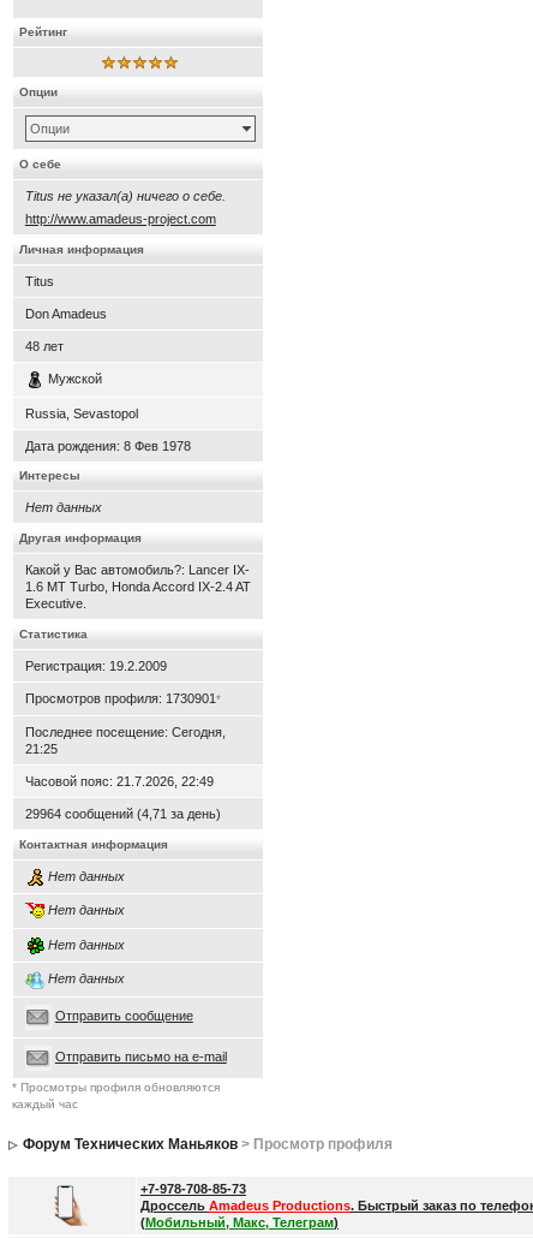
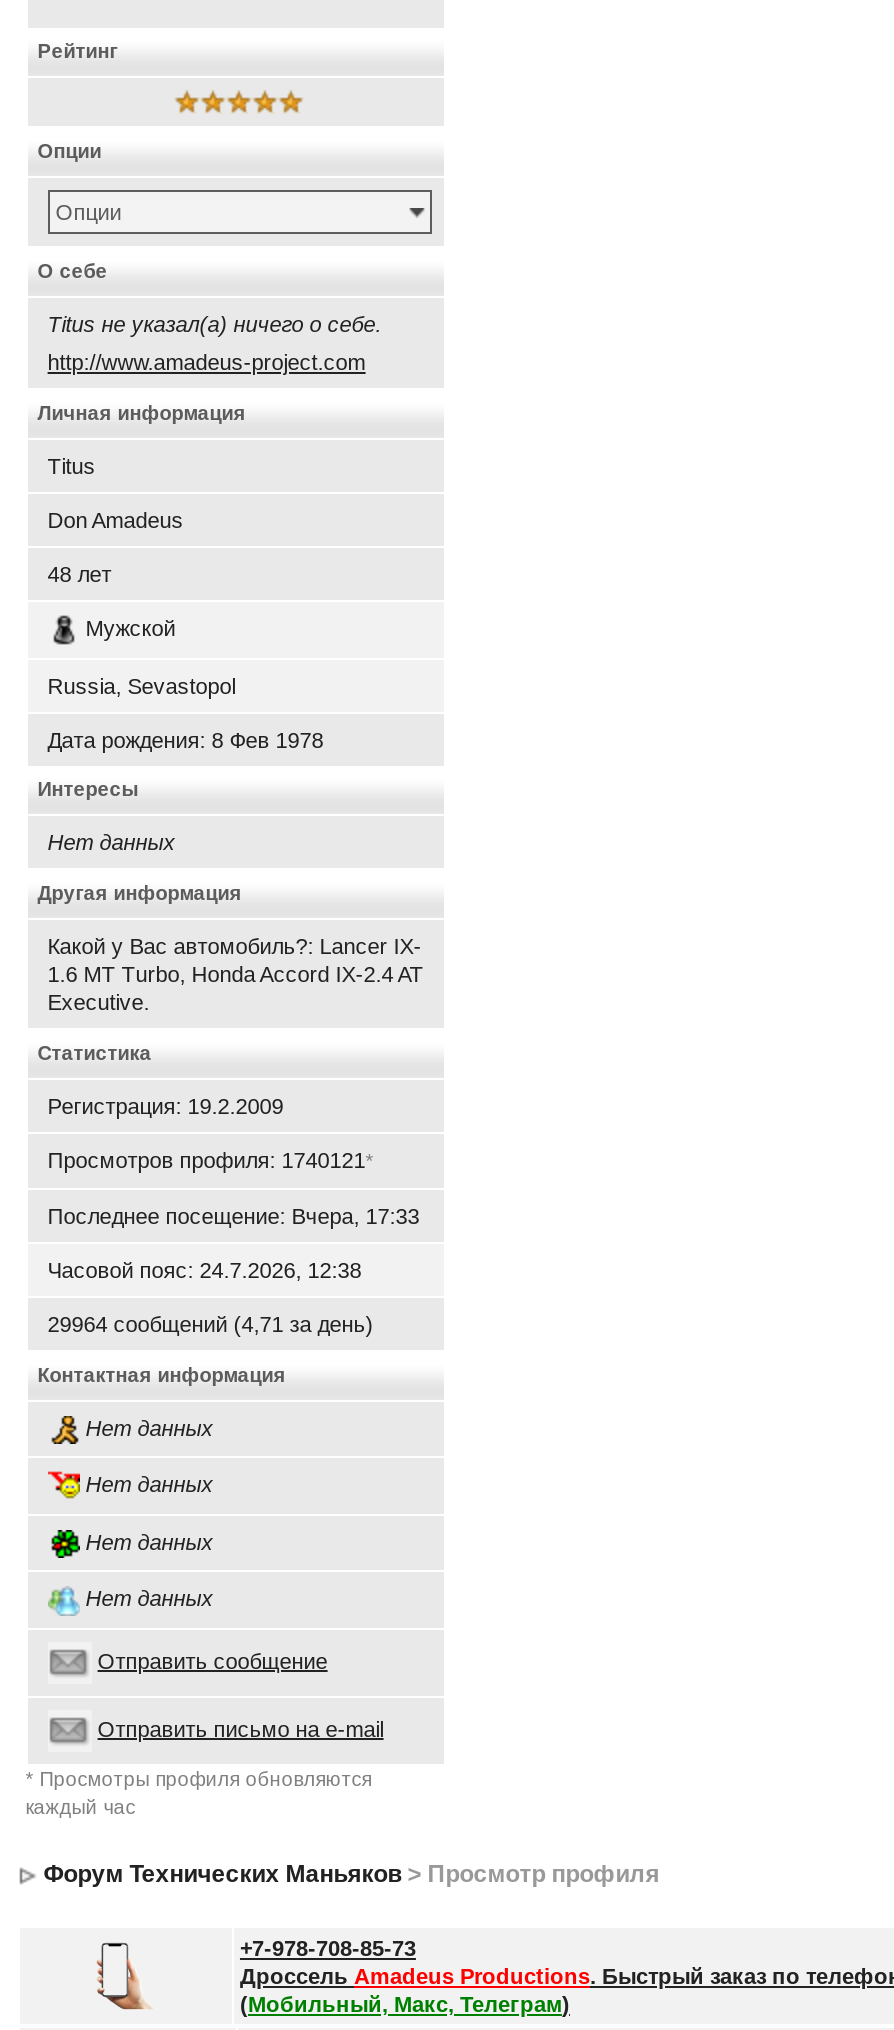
- Просмотров профиля: 1730901*
+ Просмотров профиля: 1740121*

- Последнее посещение: Сегодня,
- 21:25
+ Последнее посещение: Вчера, 17:33

- Часовой пояс: 21.7.2026, 22:49
+ Часовой пояс: 24.7.2026, 12:38
